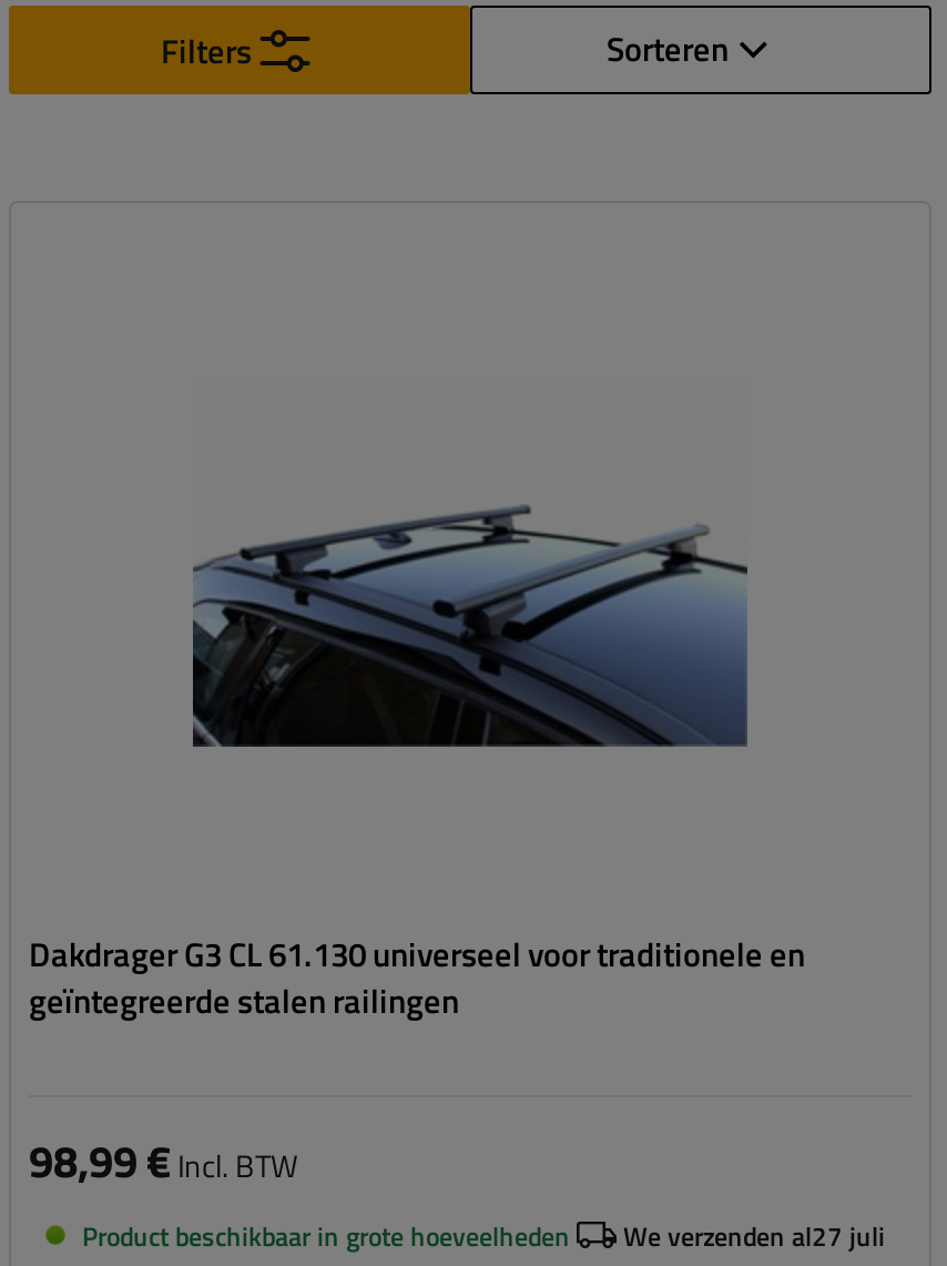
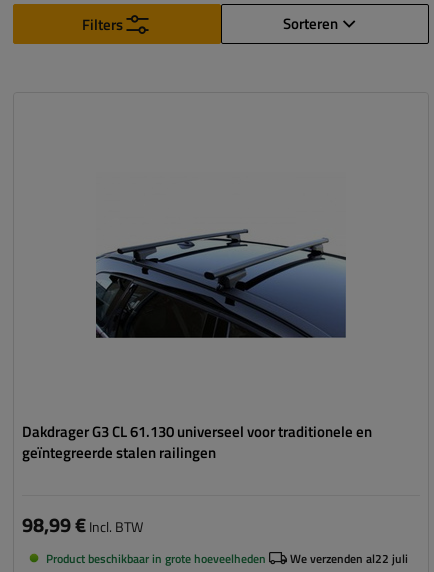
- We verzenden al27 juli
+ We verzenden al22 juli
